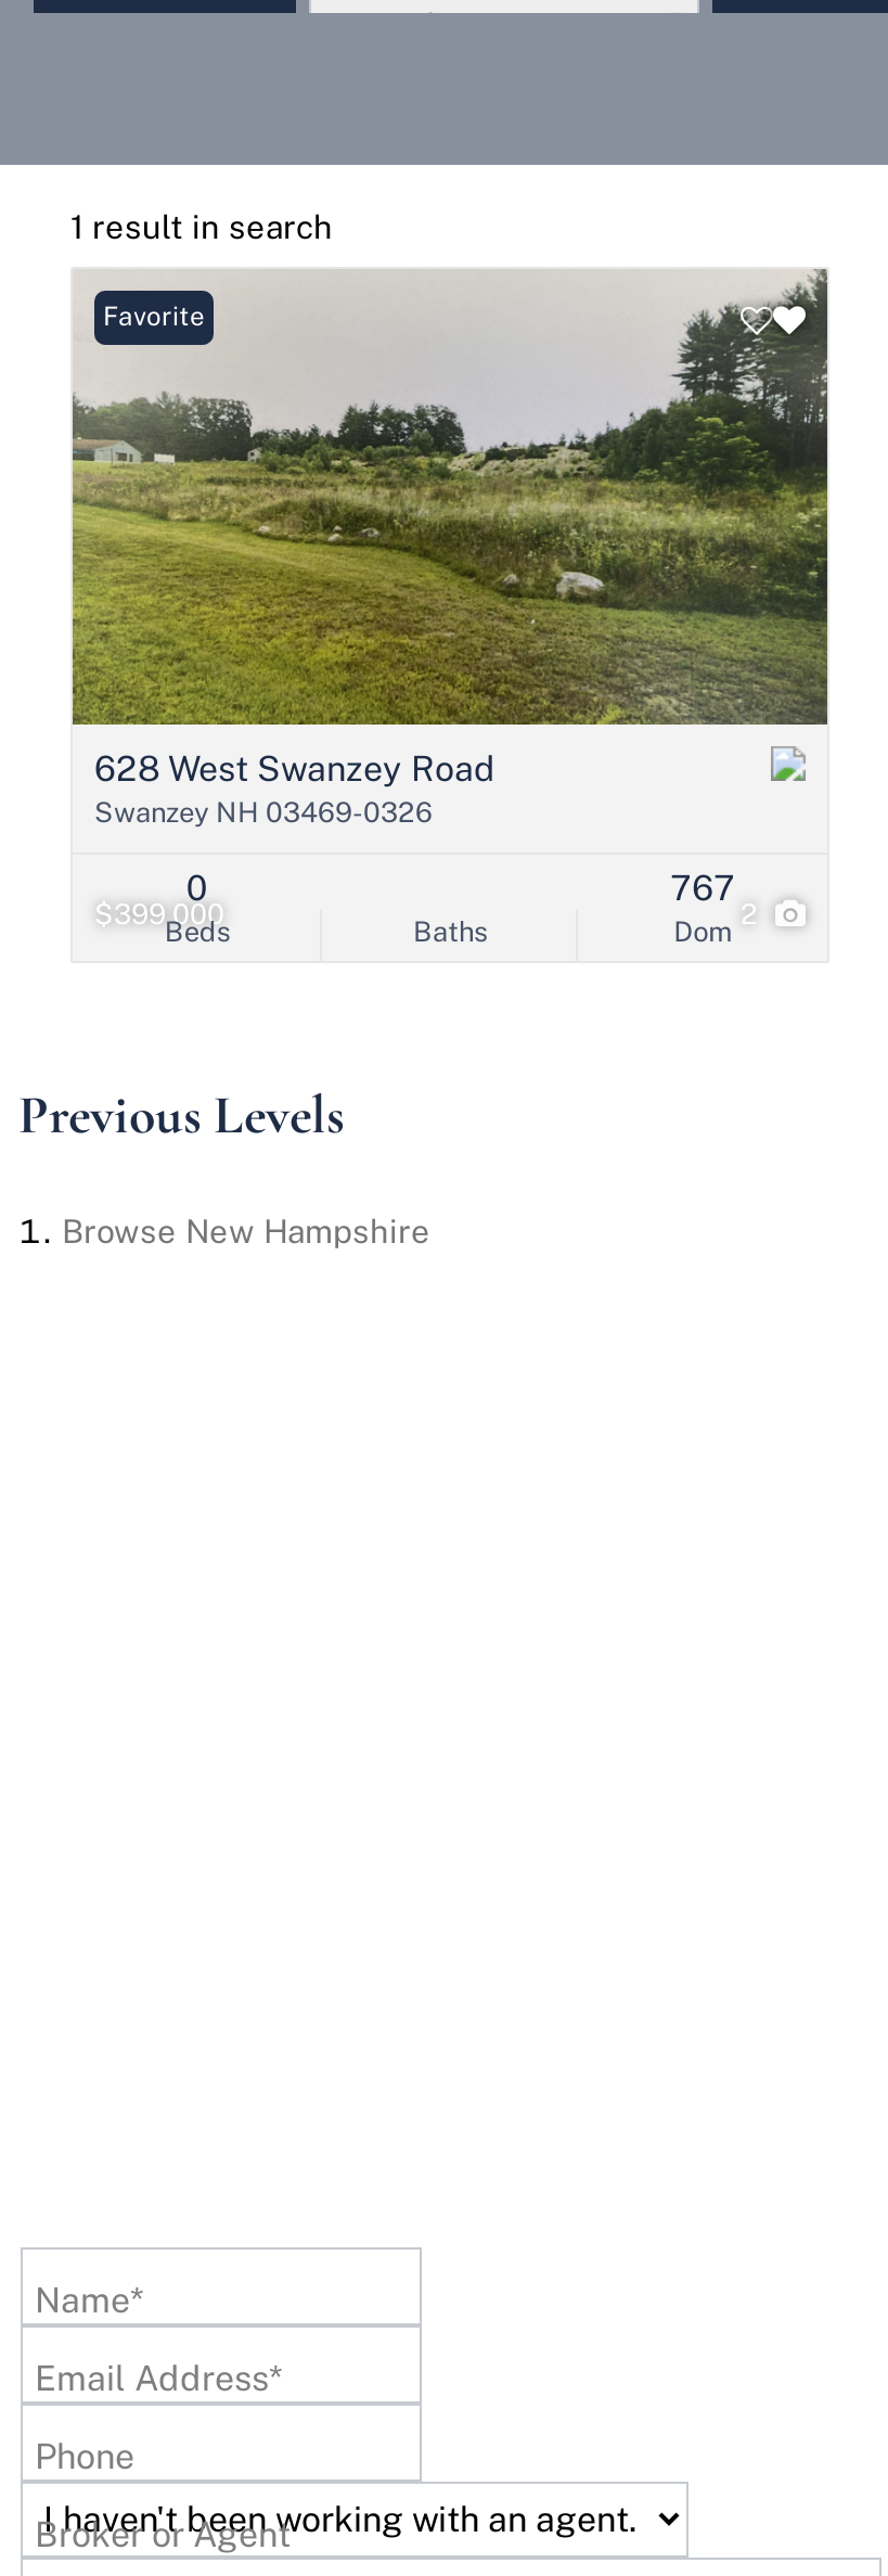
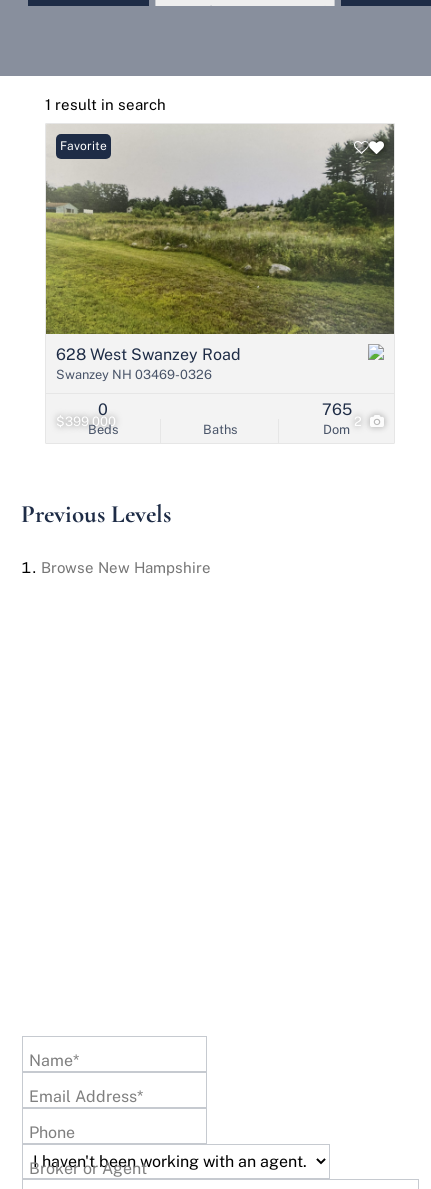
- 767
+ 765
